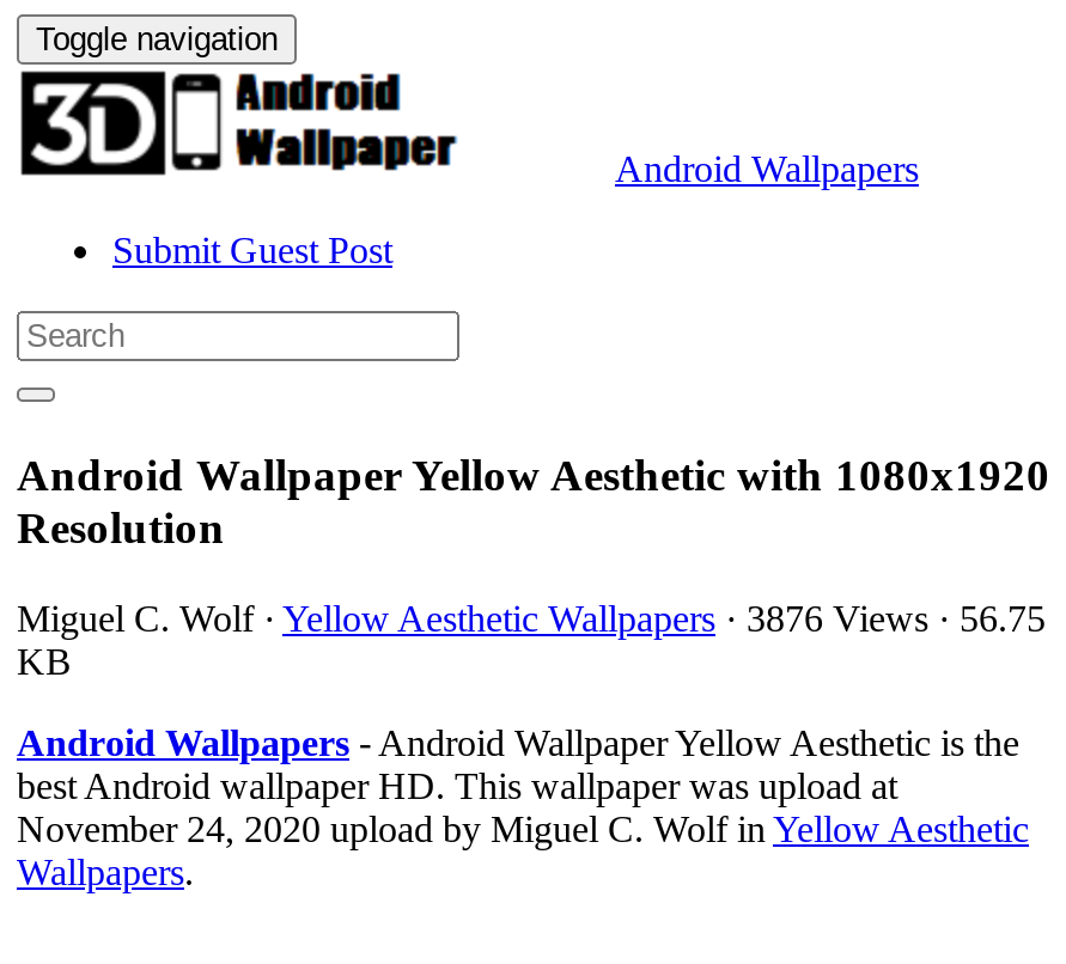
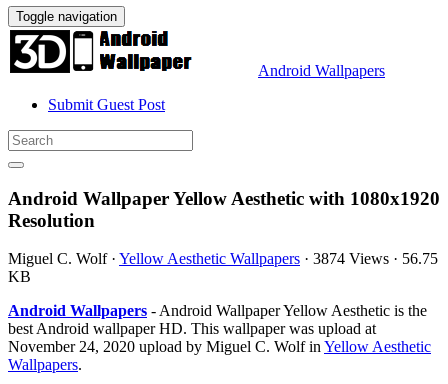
- Miguel C. Wolf · Yellow Aesthetic Wallpapers · 3876 Views · 56.75
+ Miguel C. Wolf · Yellow Aesthetic Wallpapers · 3874 Views · 56.75
